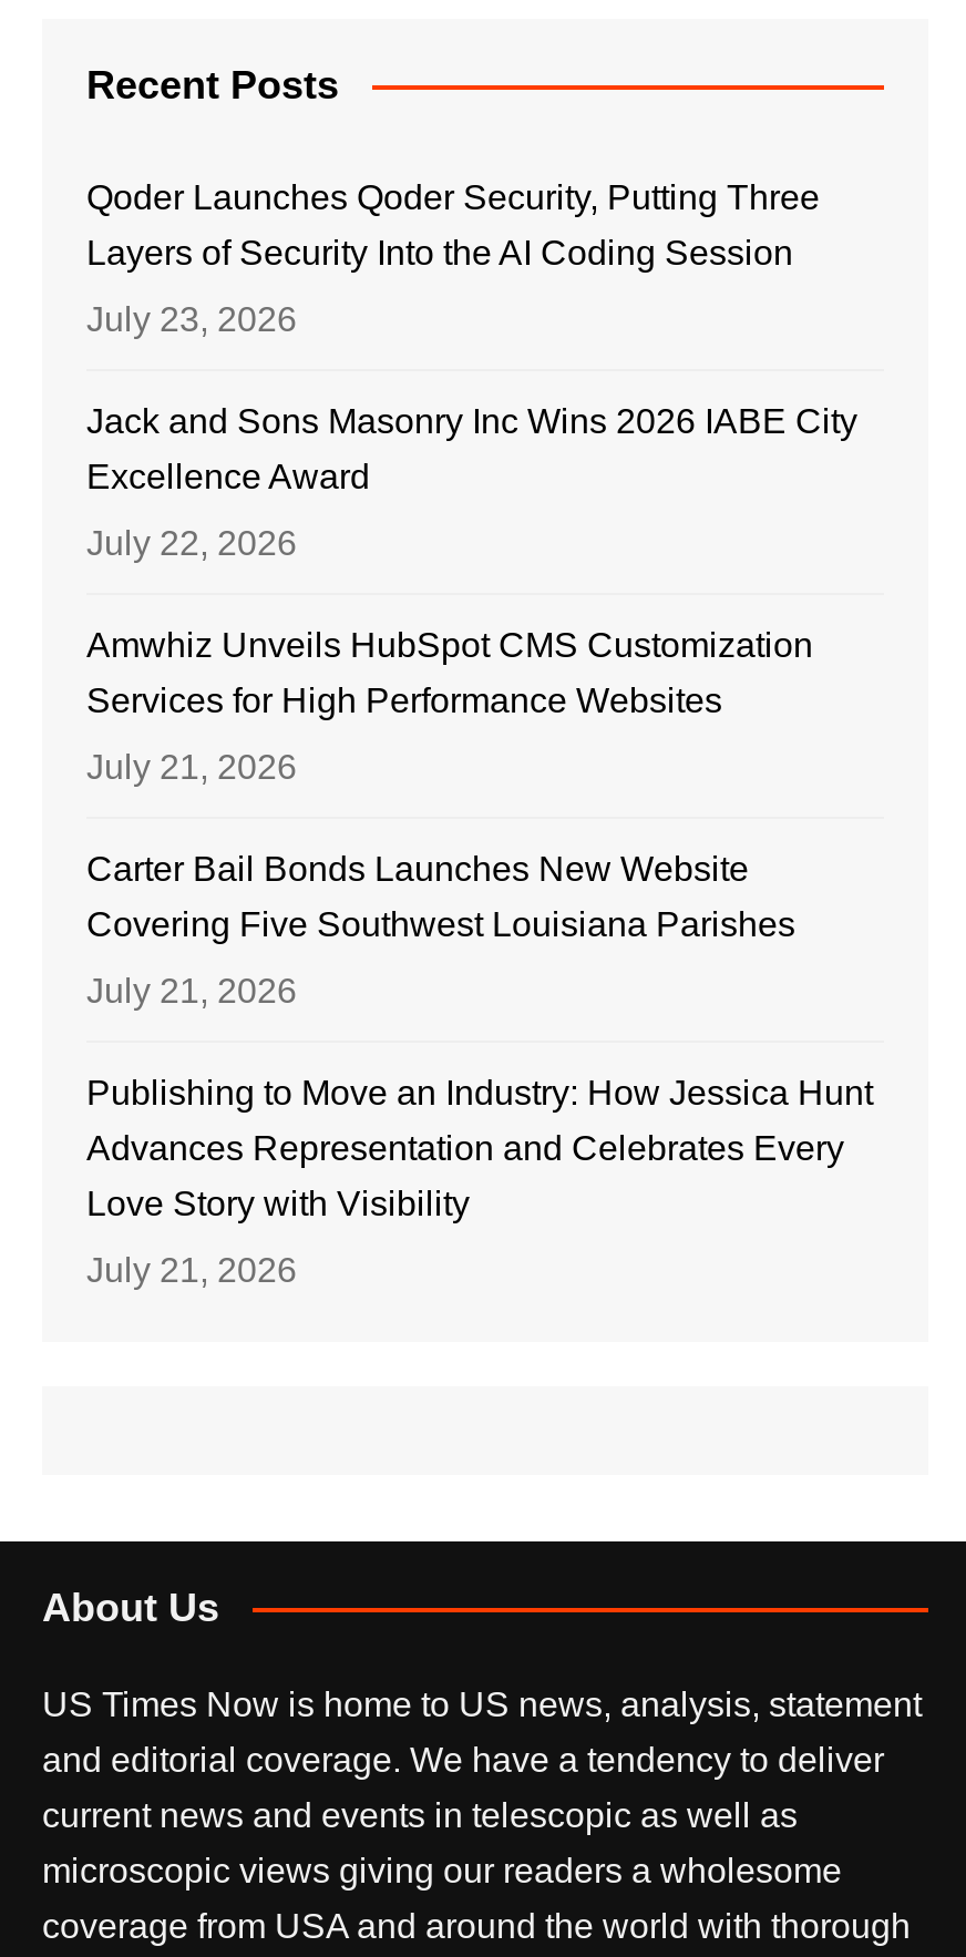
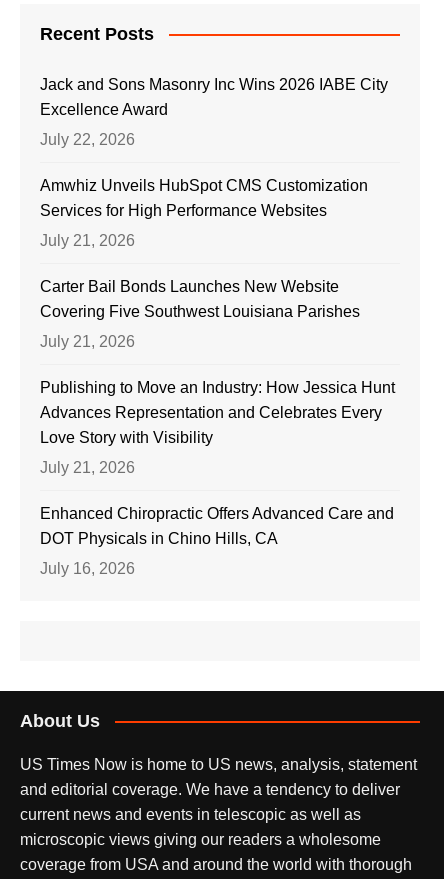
- Qoder Launches Qoder Security, Putting Three
- Layers of Security Into the AI Coding Session
- July 23, 2026

moved up: Jack and Sons Masonry Inc Wins 2026 IABE City | Excellence Award | July 22, 2026 | ... | Love Story with Visibility | July 21, 2026

+ Enhanced Chiropractic Offers Advanced Care and
+ DOT Physicals in Chino Hills, CA
+ July 16, 2026
